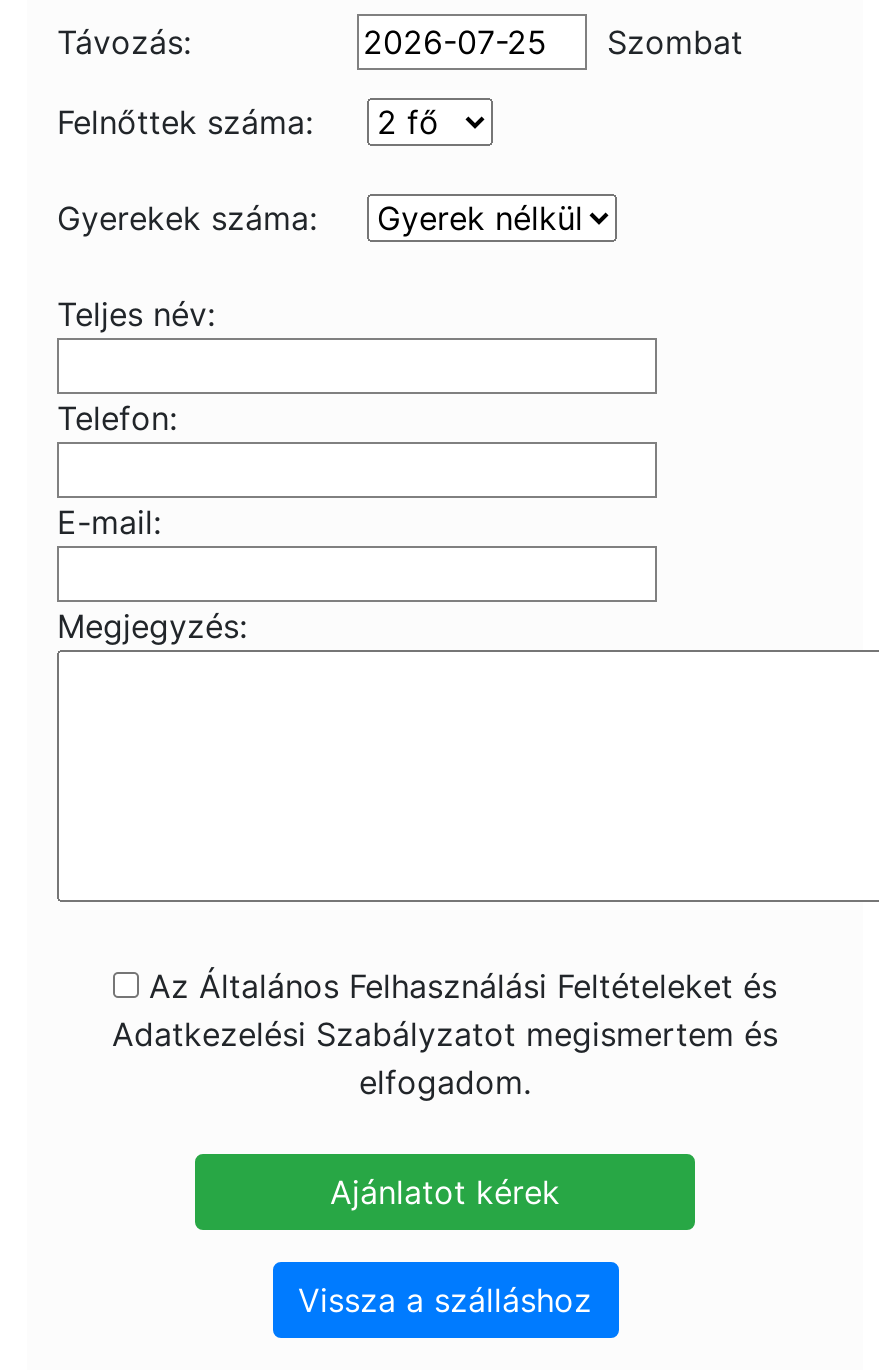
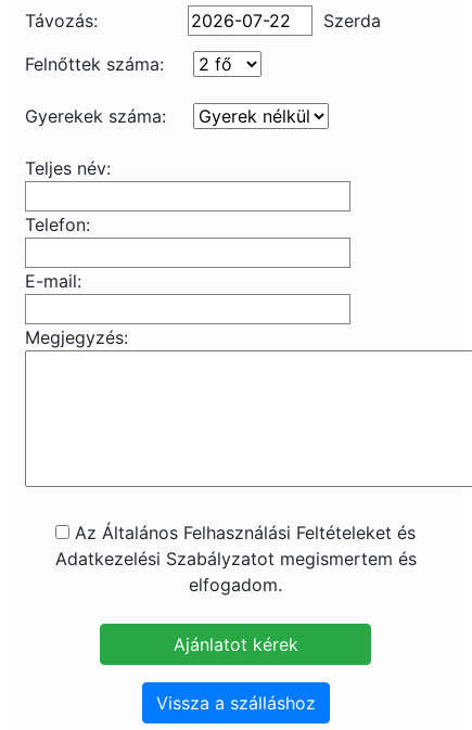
- Szombat
+ Szerda
